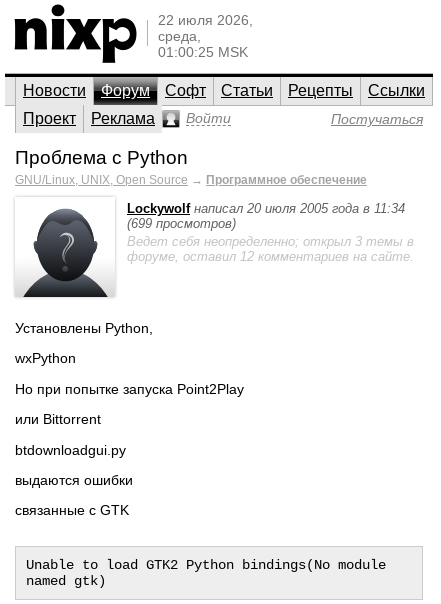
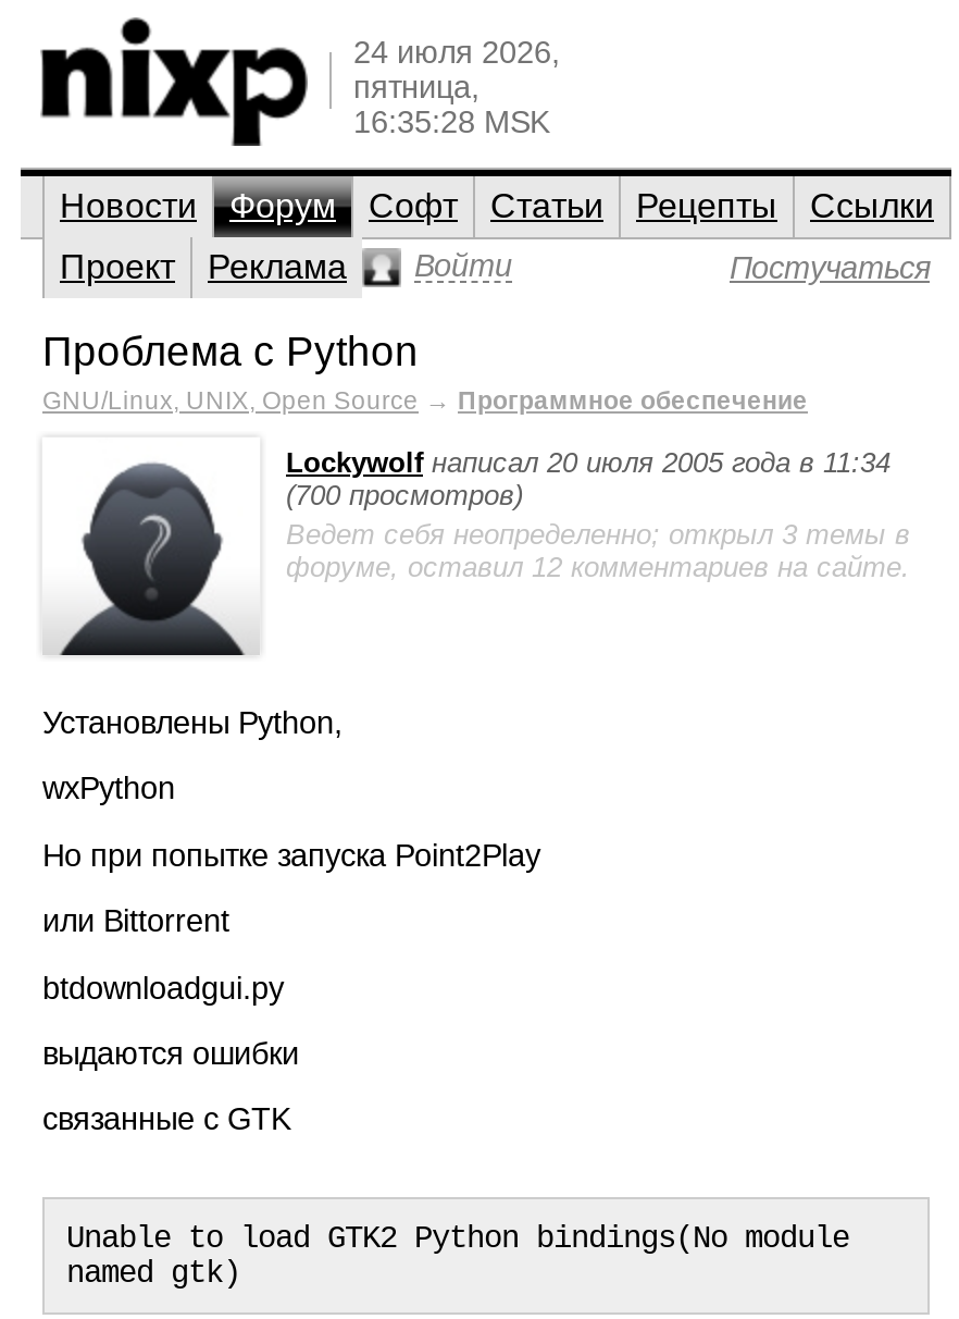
- 22 июля 2026,
- среда,
- 01:00:25 MSK
+ 24 июля 2026,
+ пятница,
+ 16:35:28 MSK

- (699 просмотров)
+ (700 просмотров)
